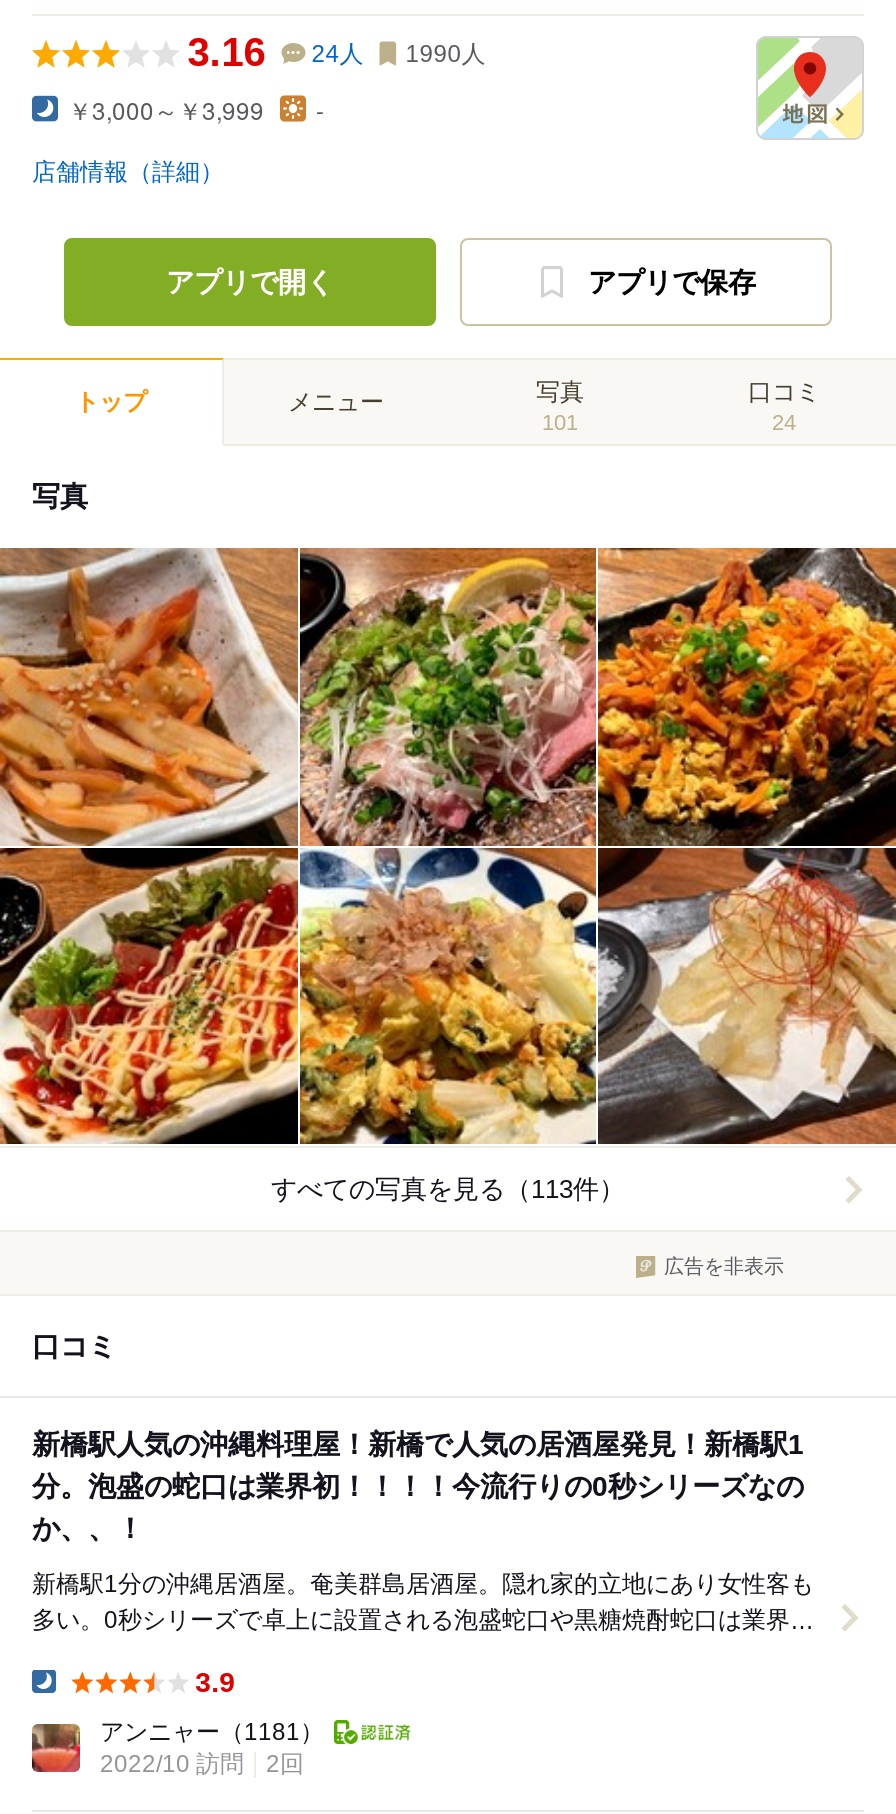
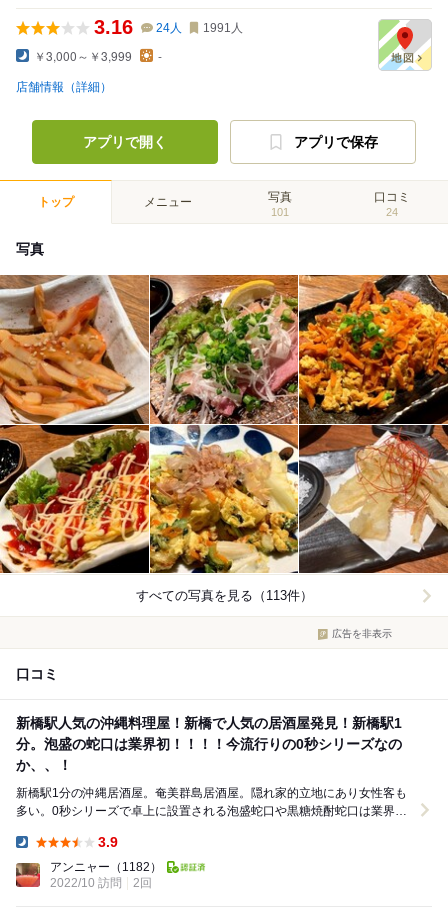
- 3.16 24人 1990人
+ 3.16 24人 1991人

- アンニャー（1181）
+ アンニャー（1182）
